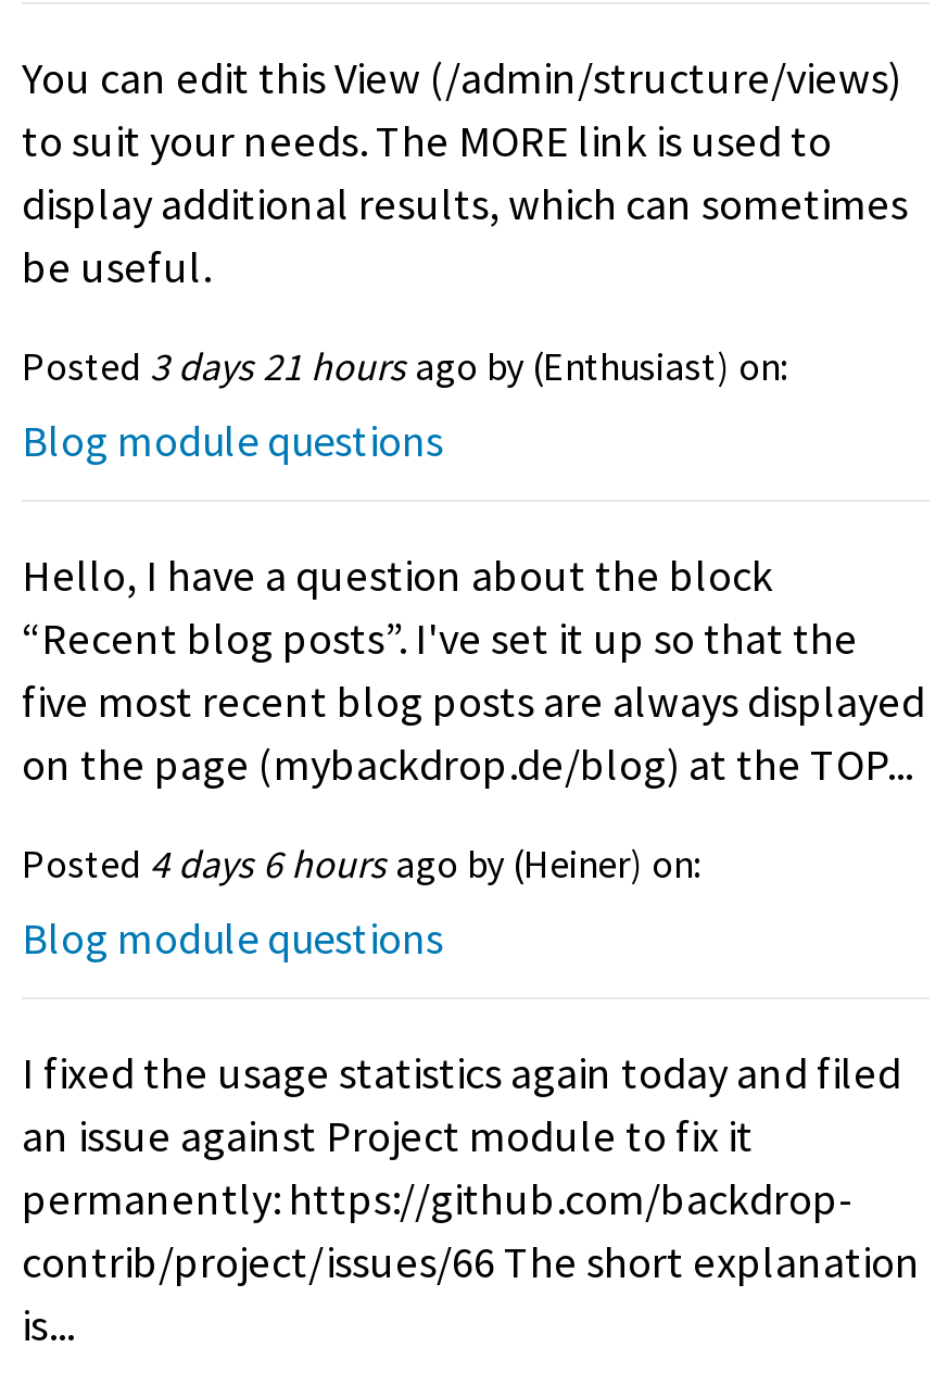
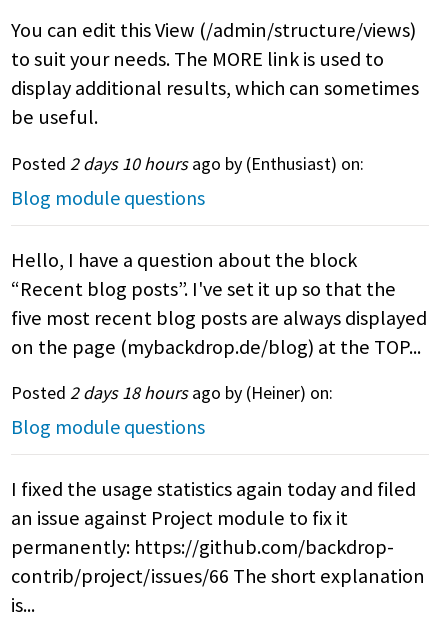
- Posted 3 days 21 hours ago by (Enthusiast) on:
+ Posted 2 days 10 hours ago by (Enthusiast) on:

- Posted 4 days 6 hours ago by (Heiner) on:
+ Posted 2 days 18 hours ago by (Heiner) on:
